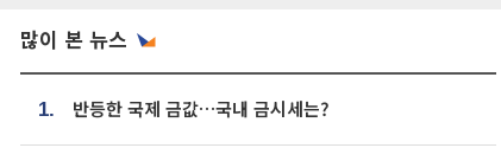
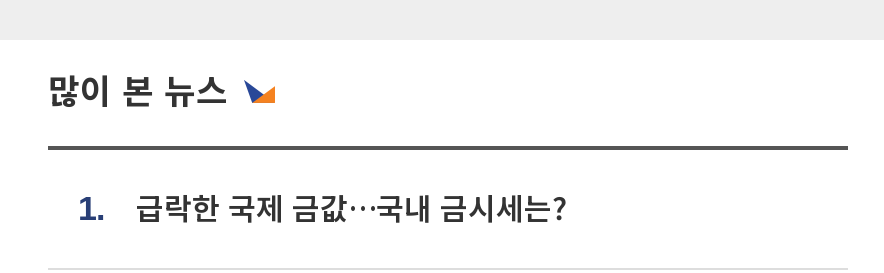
- 반등한 국제 금값…국내 금시세는?
+ 급락한 국제 금값…국내 금시세는?
